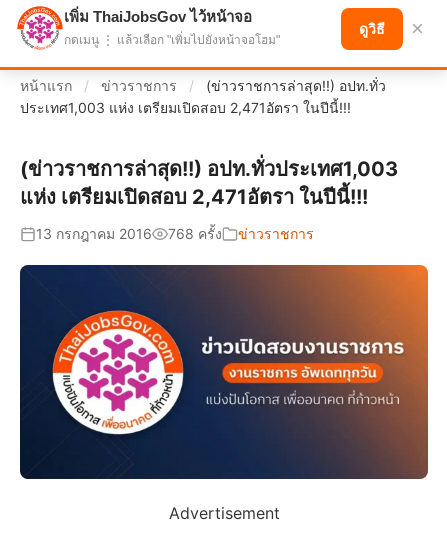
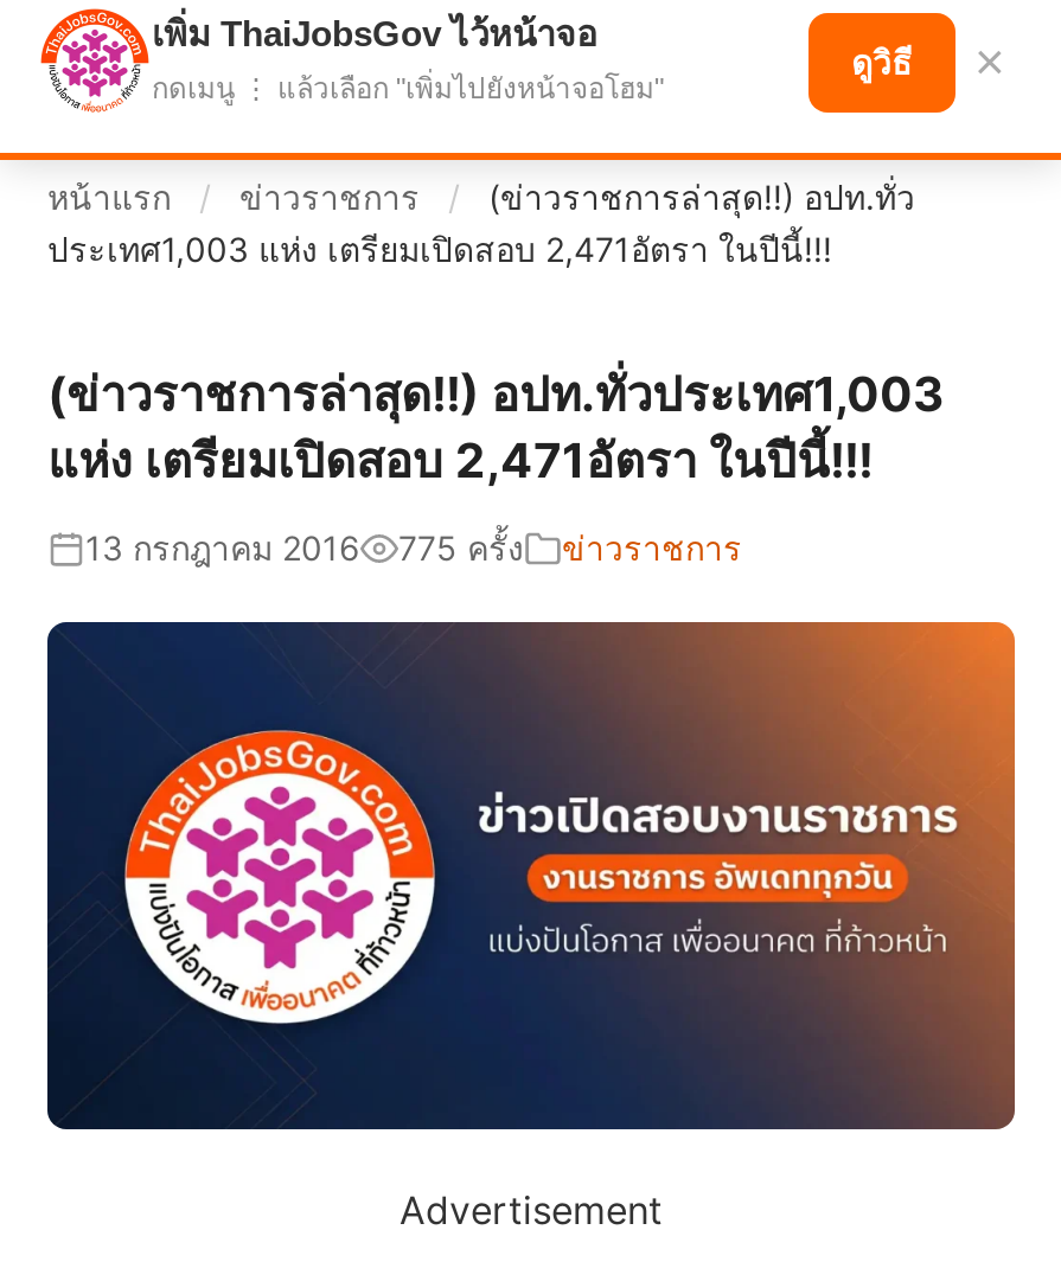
- 13 กรกฎาคม 2016 768 ครั้ง ข่าวราชการ
+ 13 กรกฎาคม 2016 775 ครั้ง ข่าวราชการ
